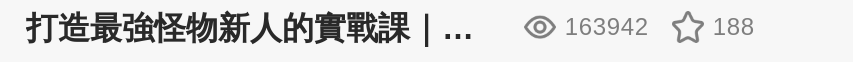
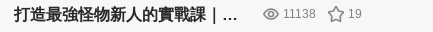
- 163942
- 188
+ 11138
+ 19
